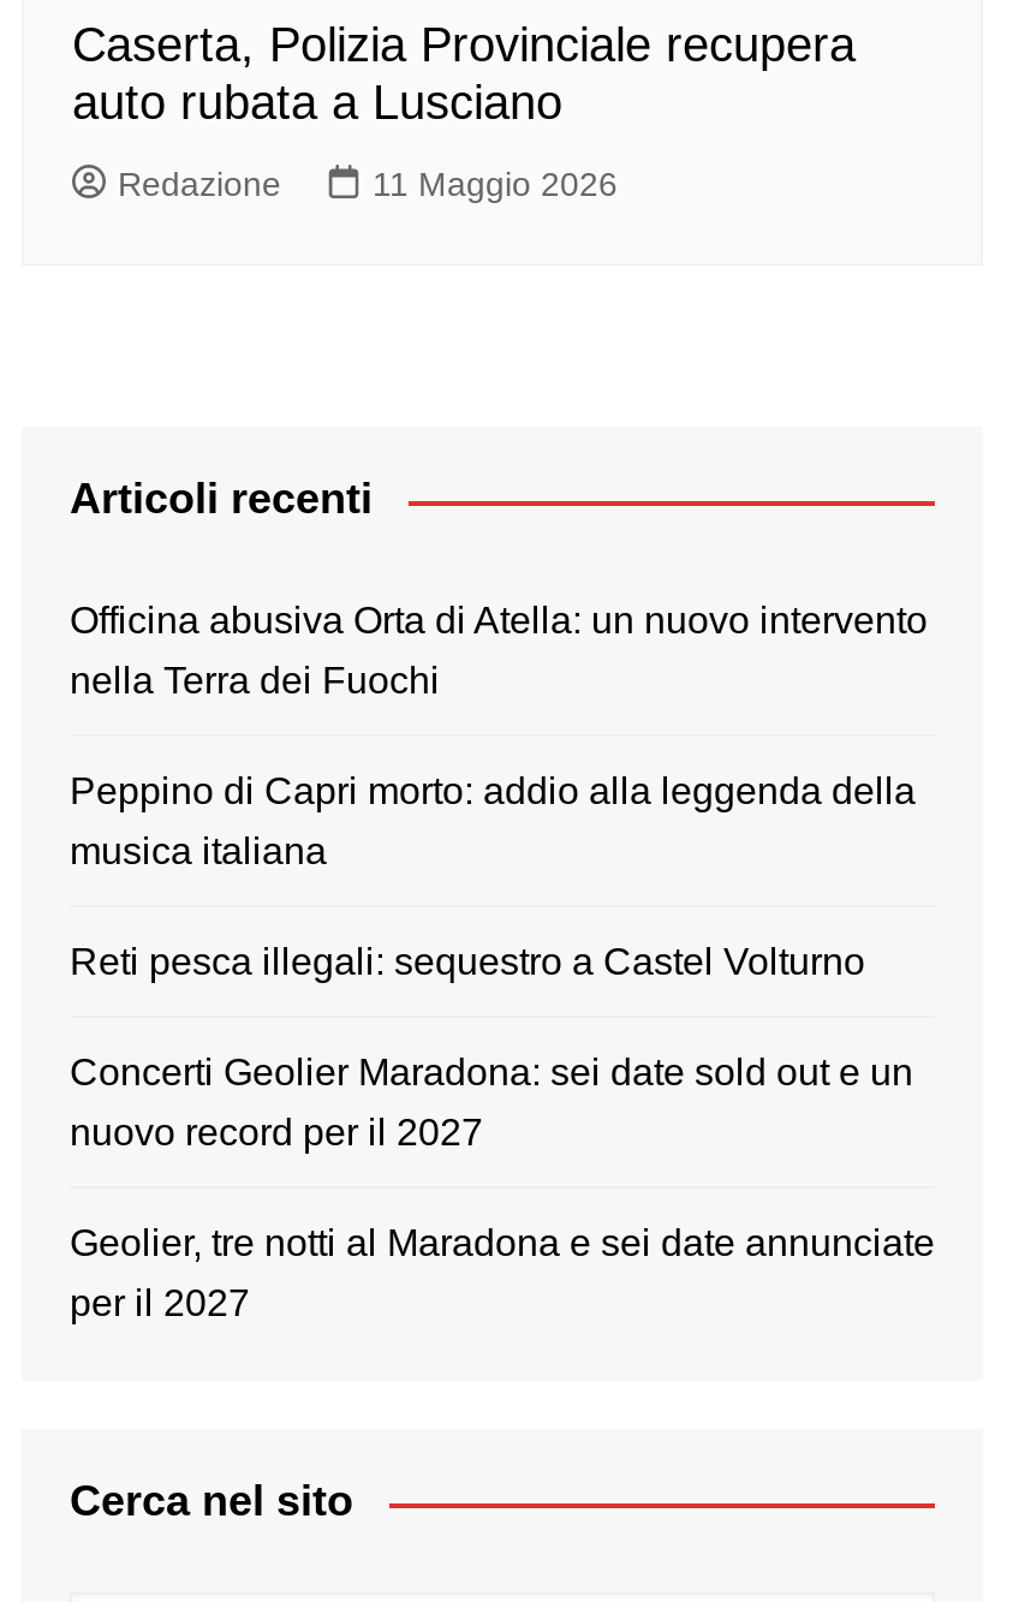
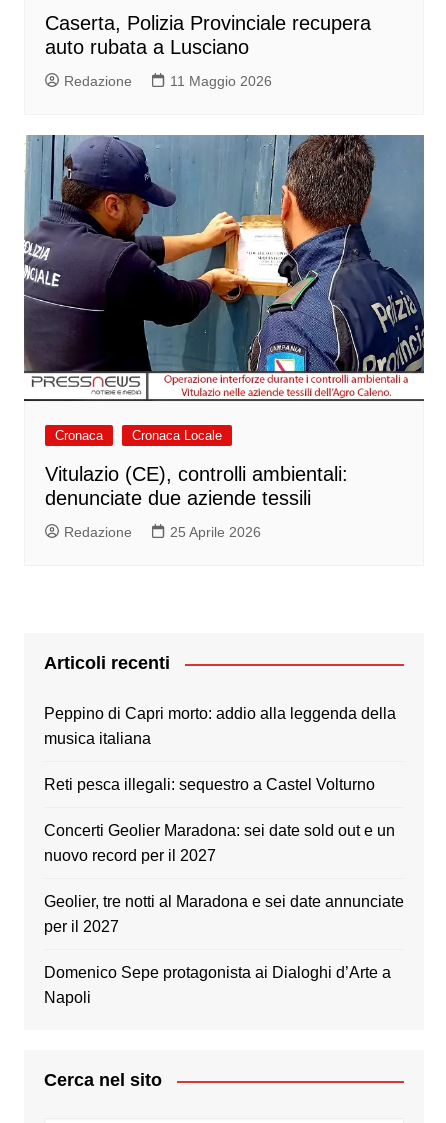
+ [image]
+ Cronaca
+ Cronaca Locale
+ Vitulazio (CE), controlli ambientali:
+ denunciate due aziende tessili
+ Redazione
+ 25 Aprile 2026

- Officina abusiva Orta di Atella: un nuovo intervento
- nella Terra dei Fuochi

+ Domenico Sepe protagonista ai Dialoghi d’Arte a
+ Napoli
